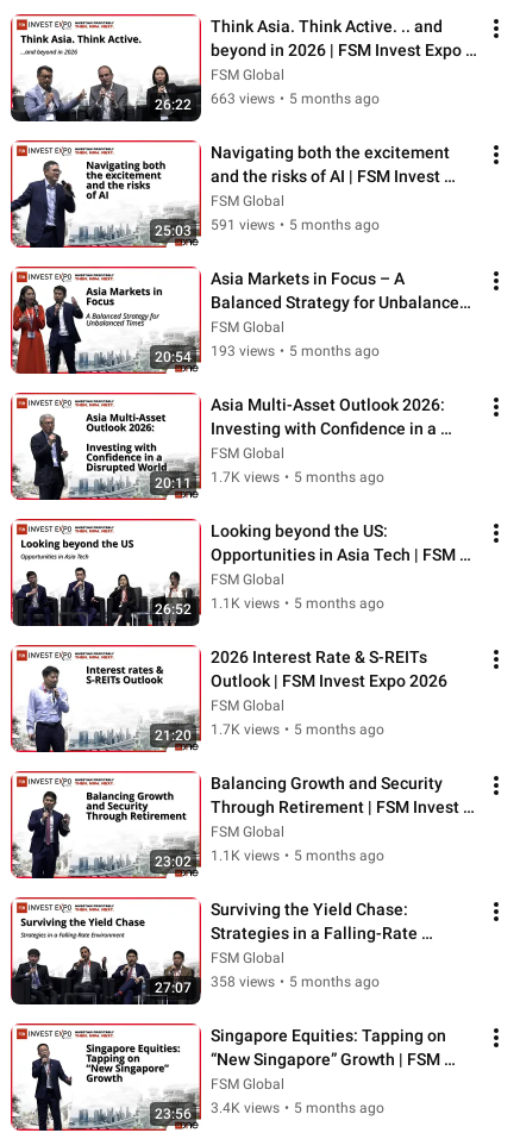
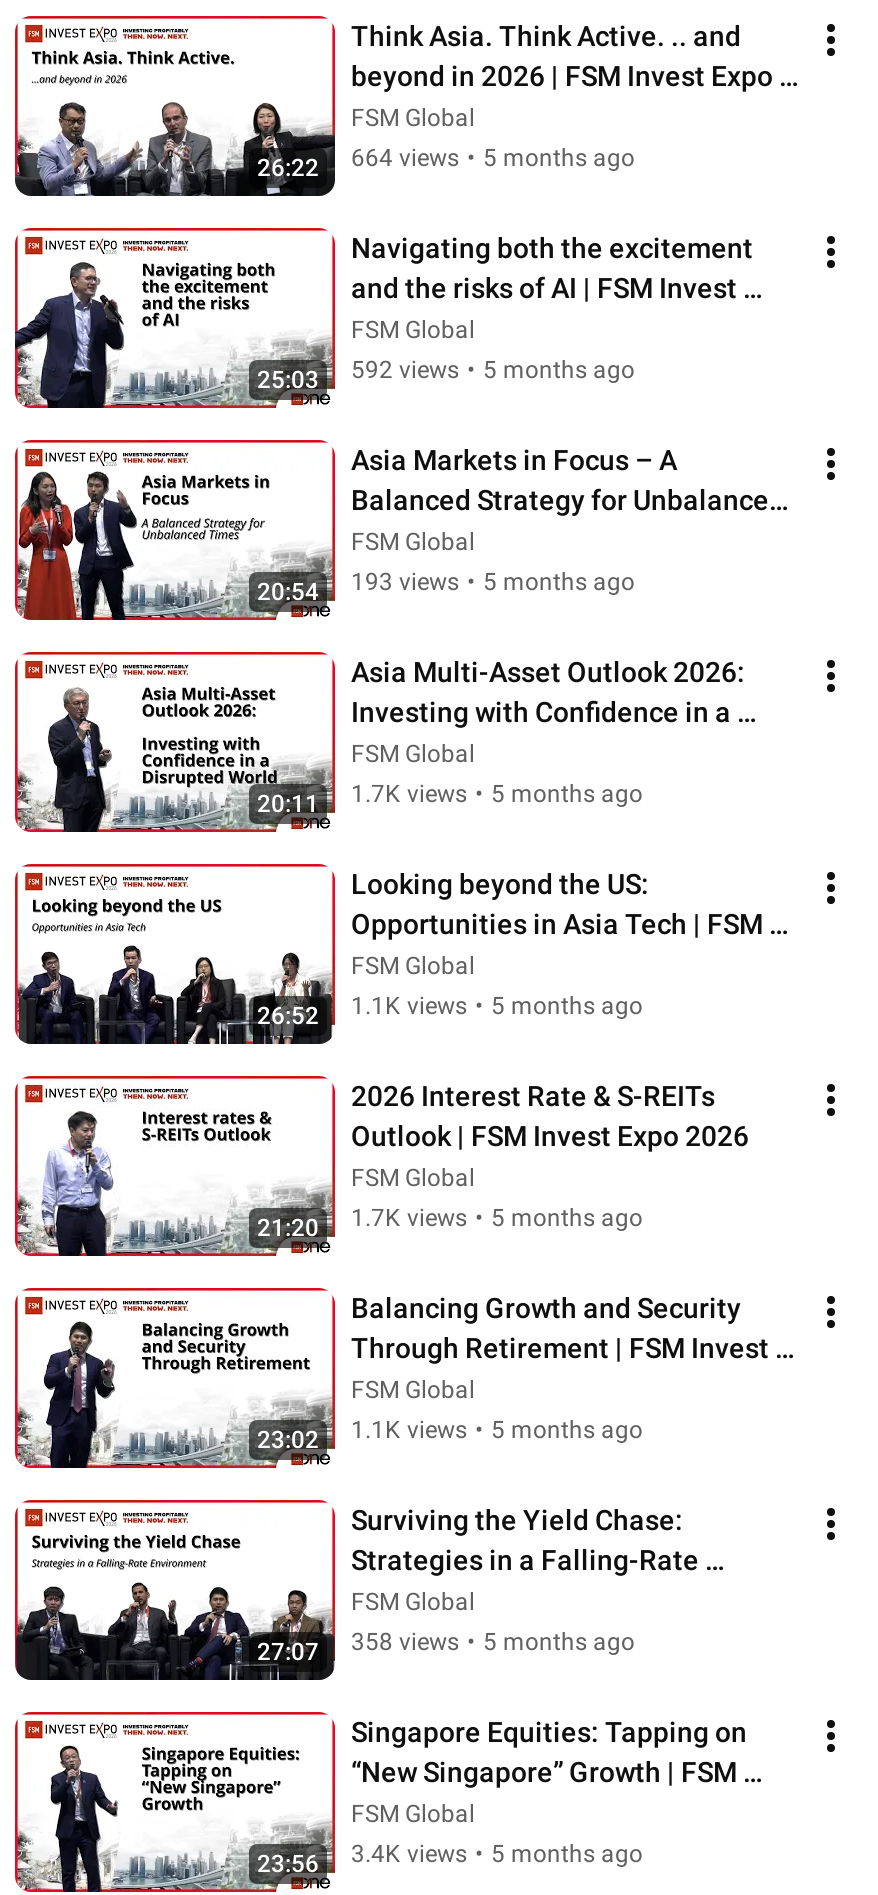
- 663 views • 5 months ago
+ 664 views • 5 months ago

- 591 views • 5 months ago
+ 592 views • 5 months ago
